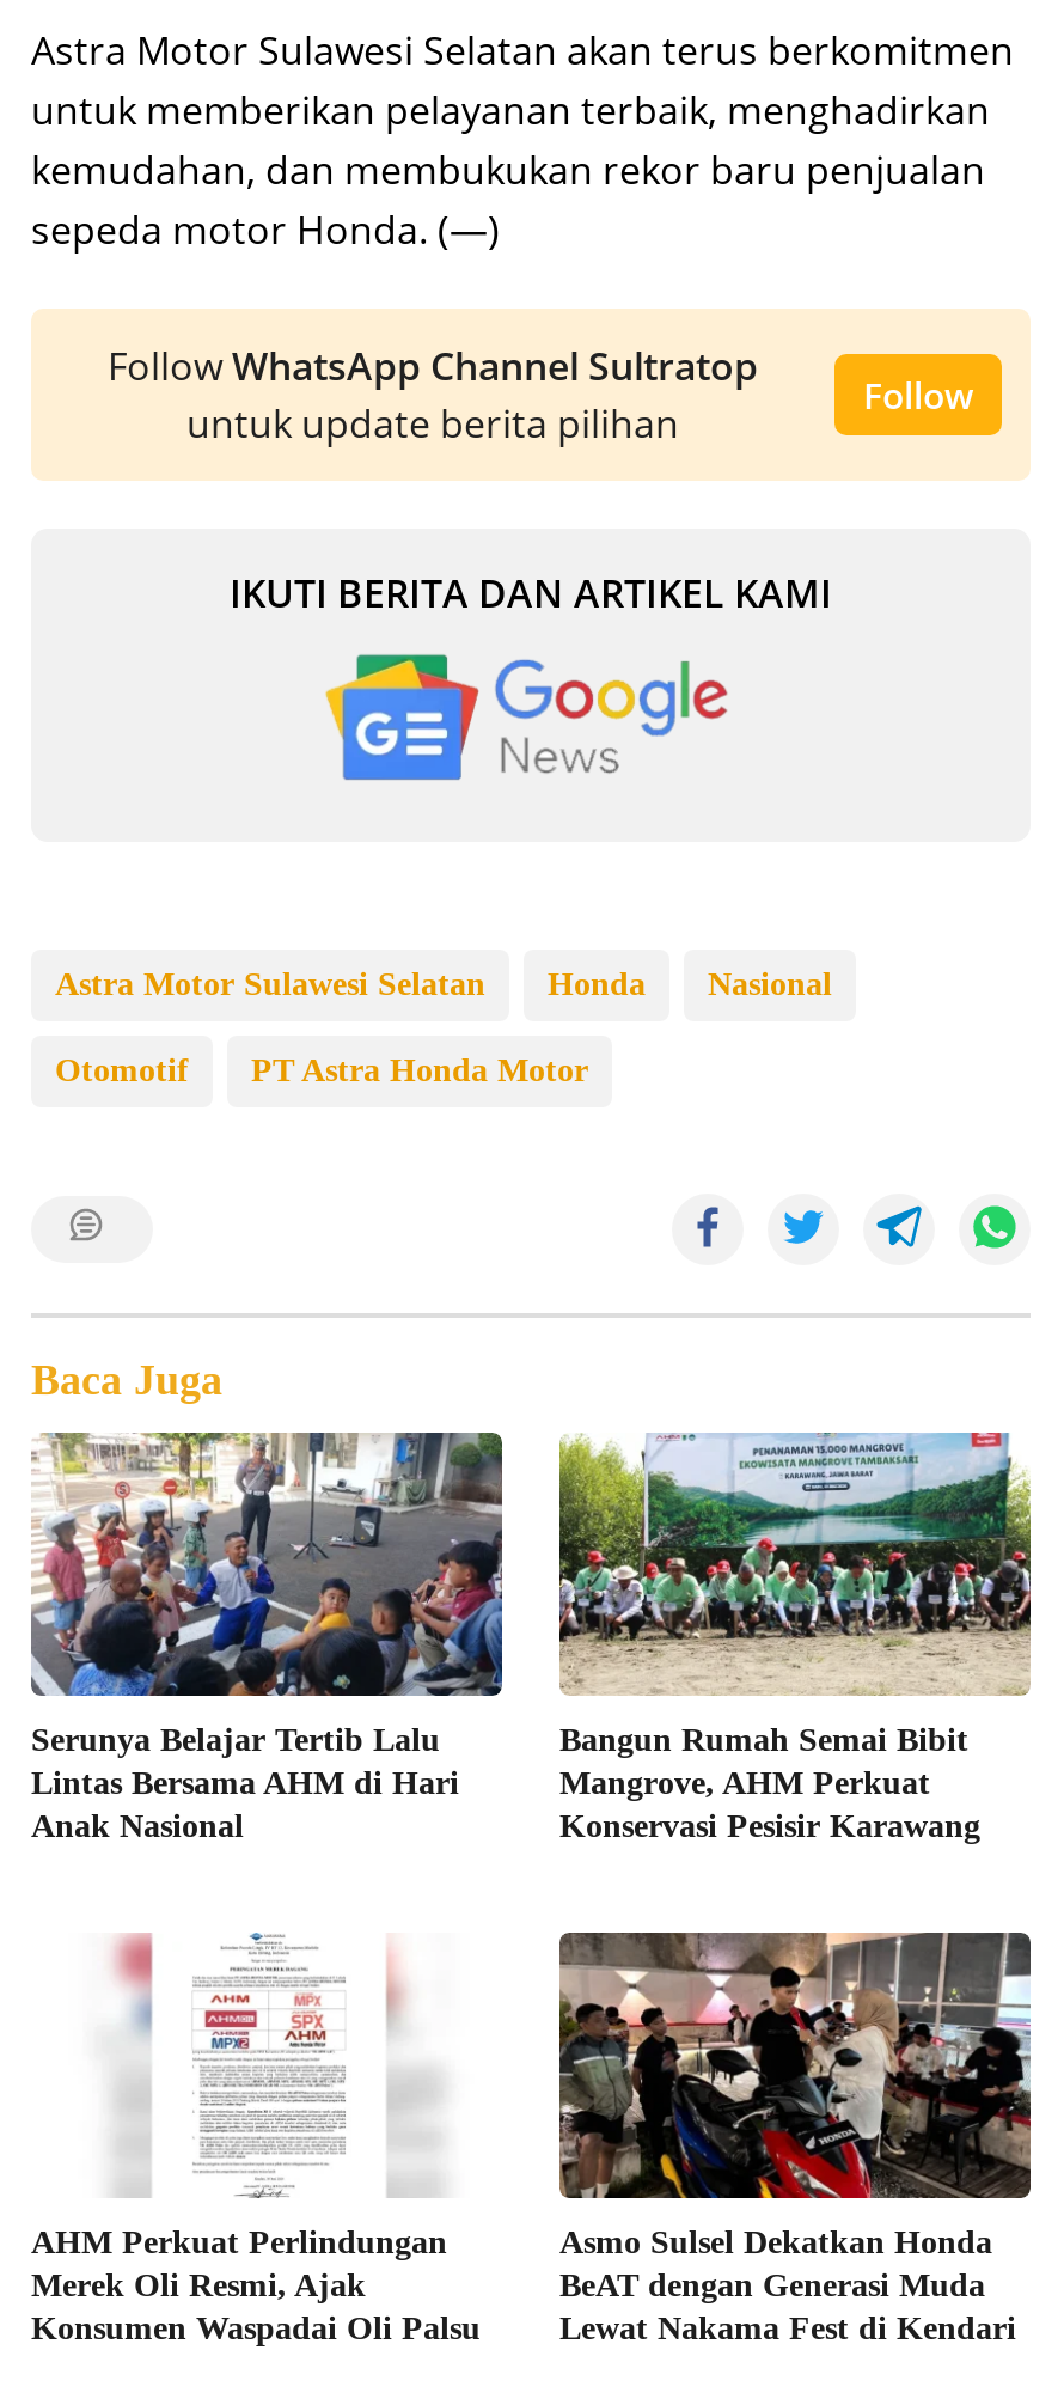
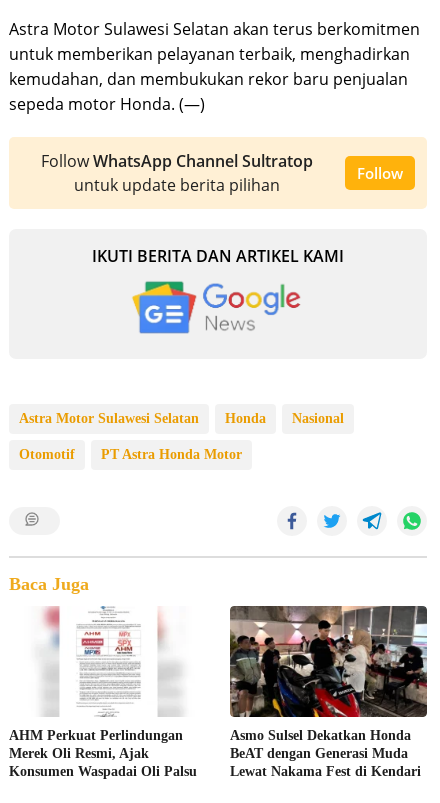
- [image]
- Serunya Belajar Tertib Lalu
- Lintas Bersama AHM di Hari
- Anak Nasional

- [image]
- Bangun Rumah Semai Bibit
- Mangrove, AHM Perkuat
- Konservasi Pesisir Karawang
